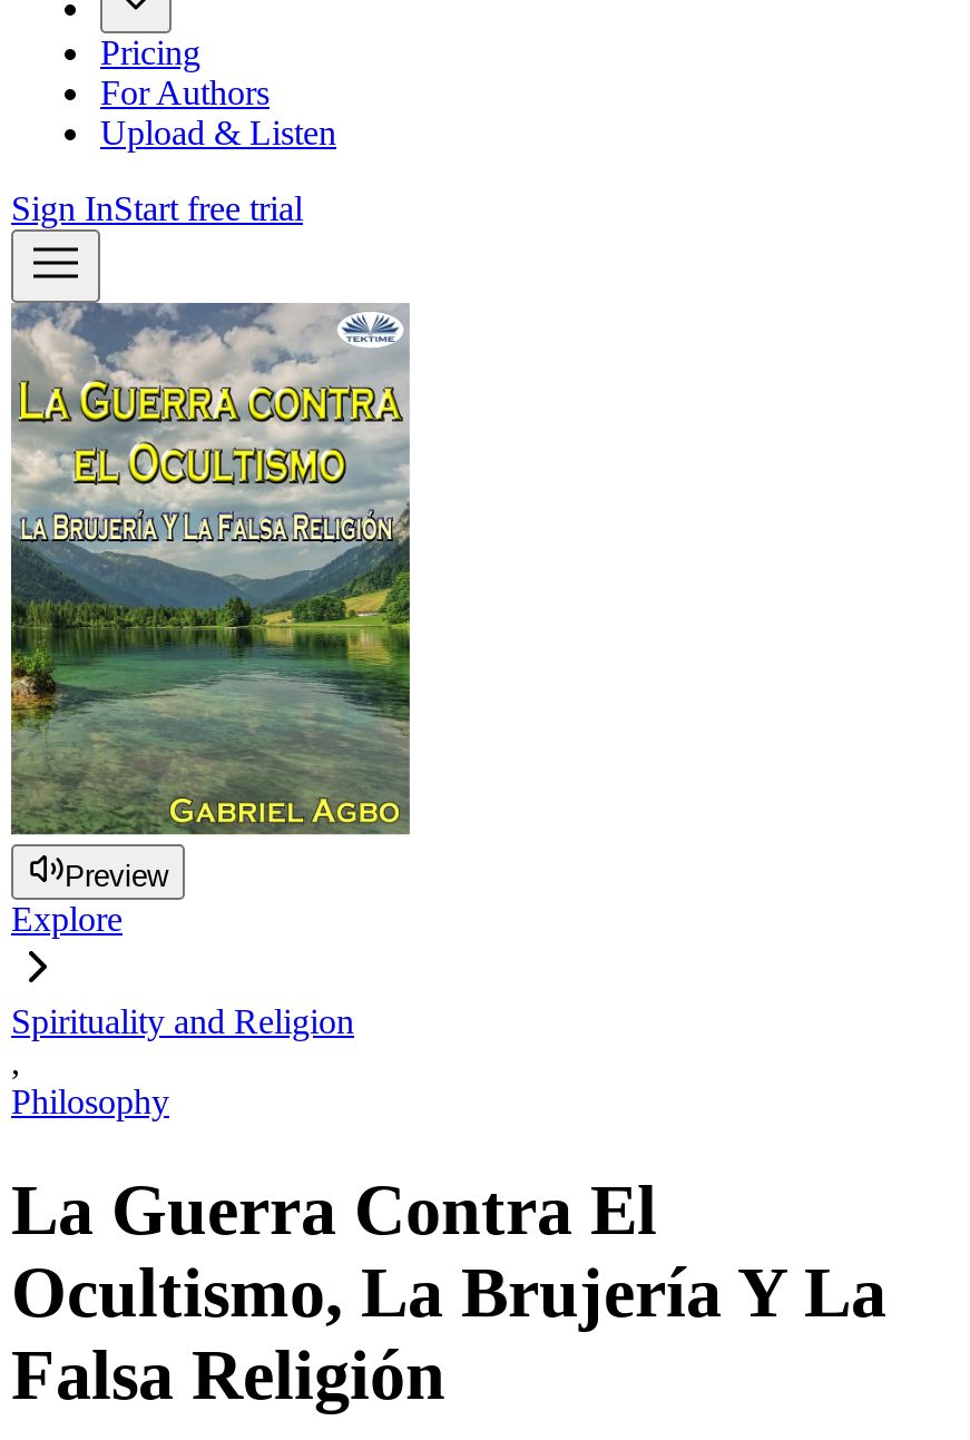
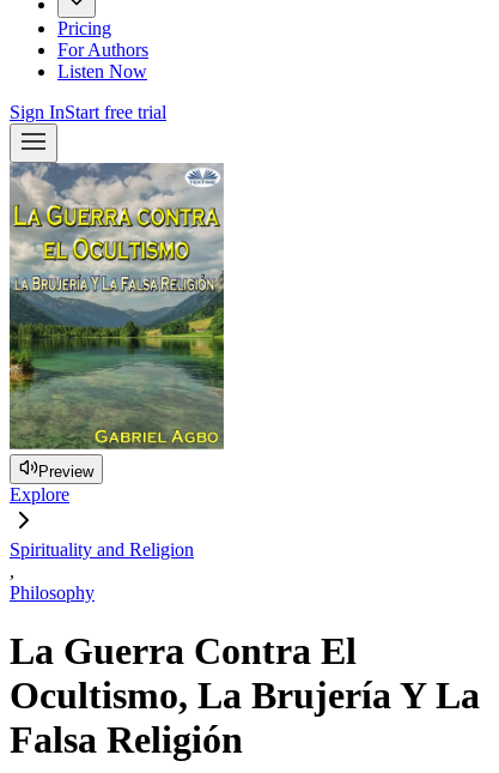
- Upload & Listen
+ Listen Now
